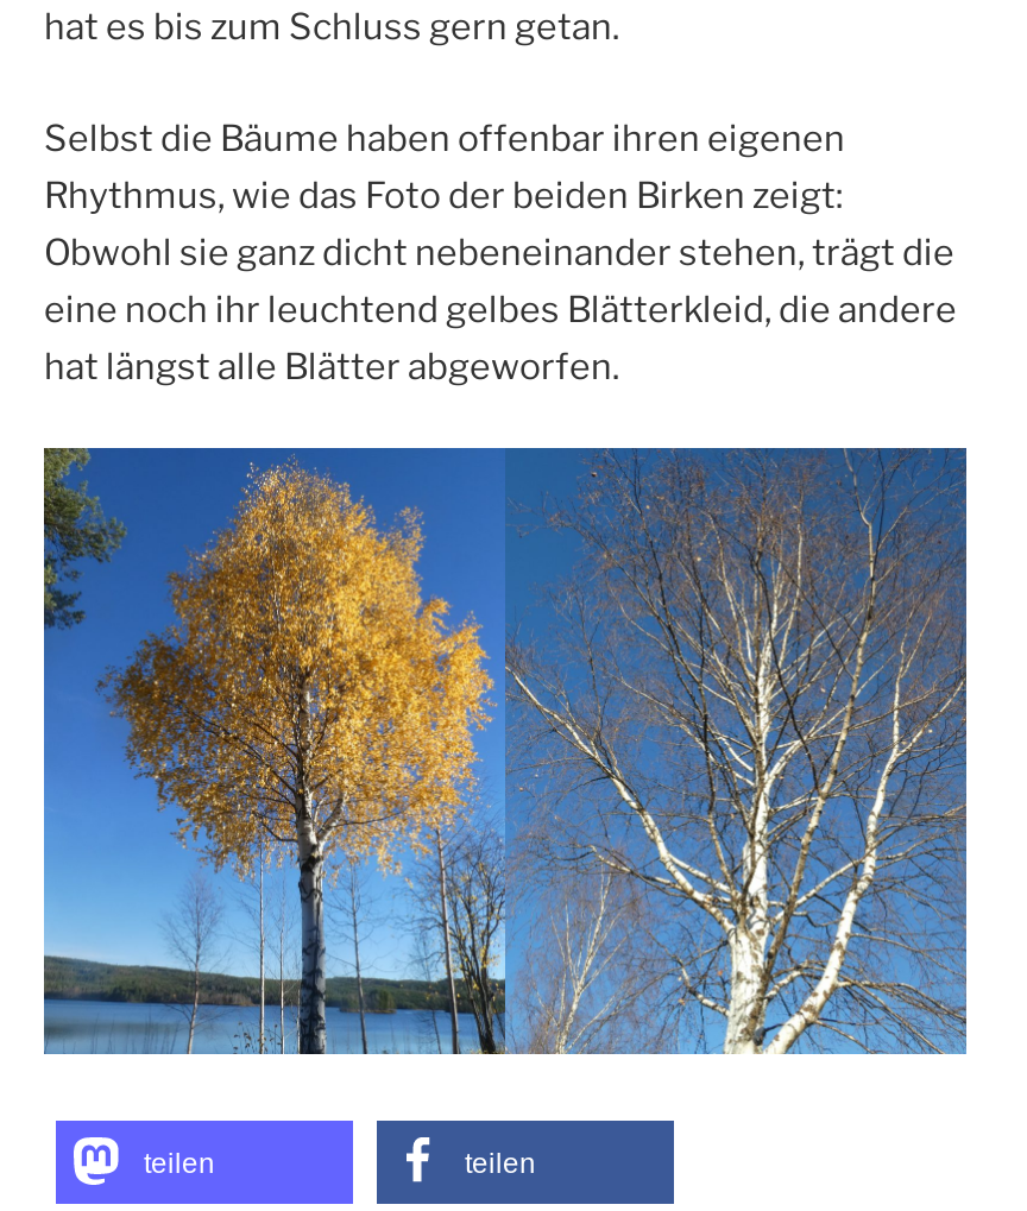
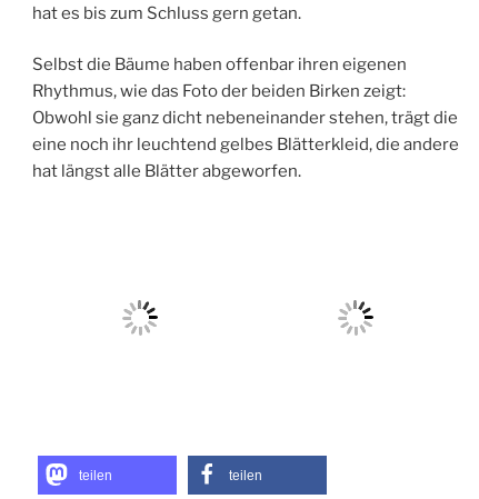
- [image]
